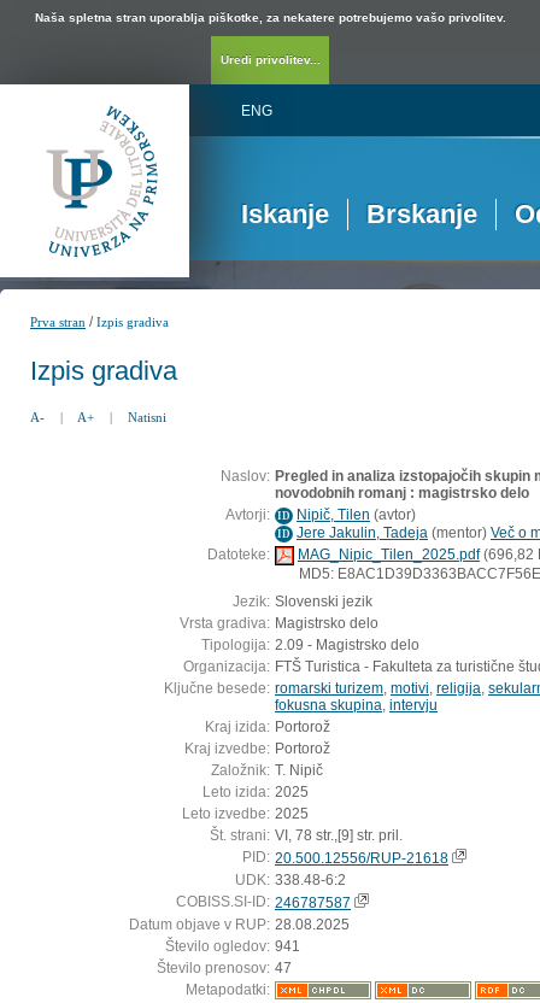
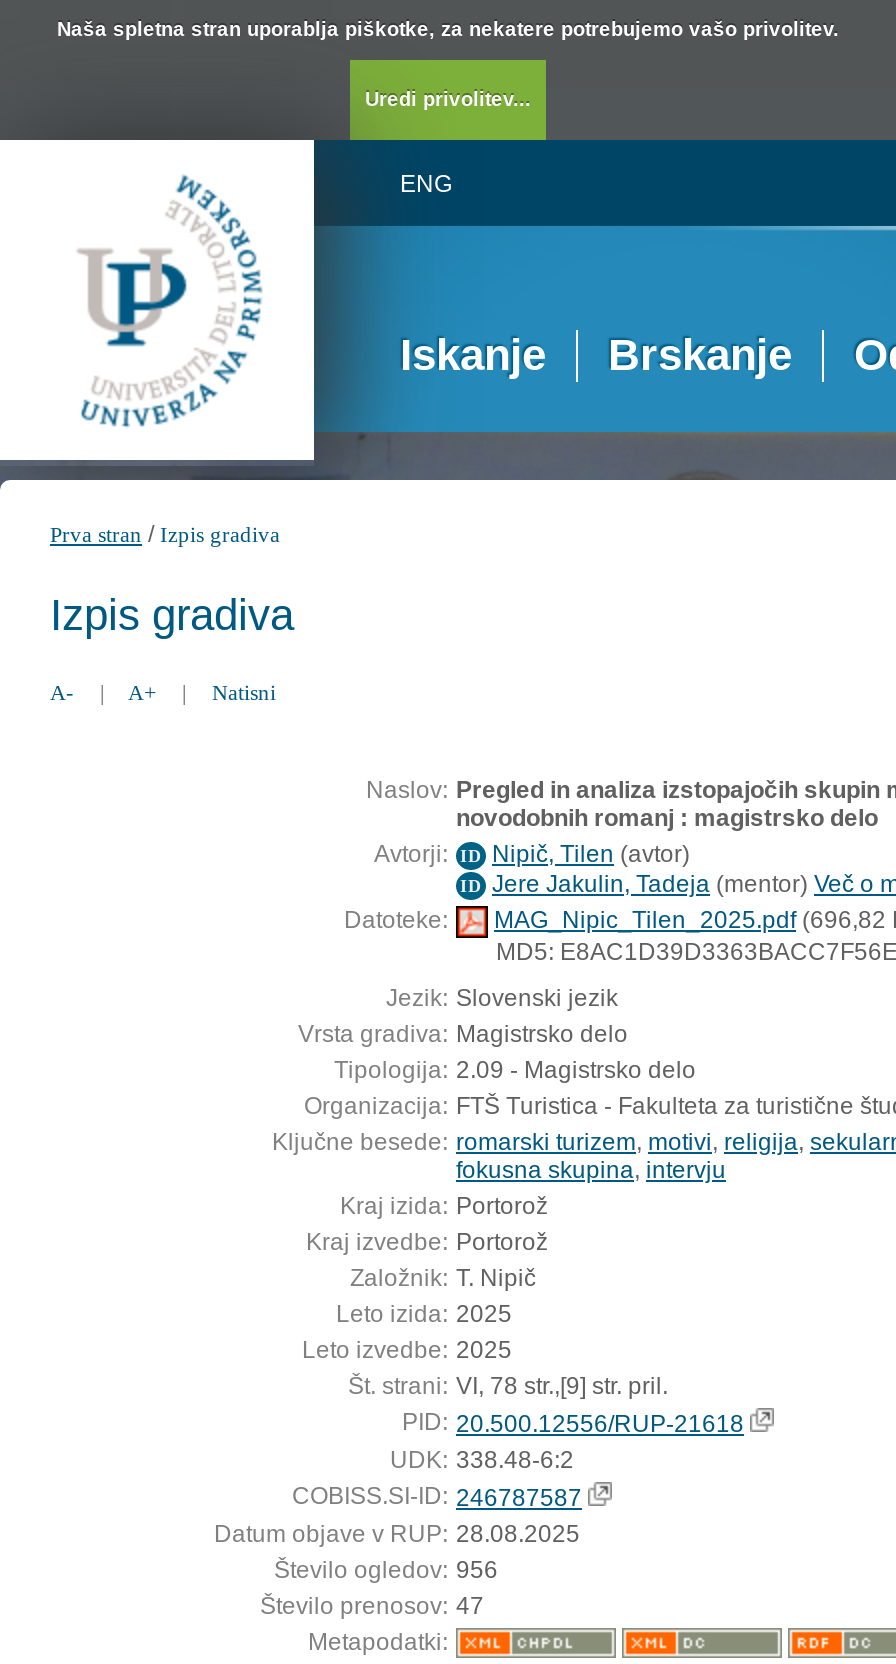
- Število ogledov: 941
+ Število ogledov: 956
